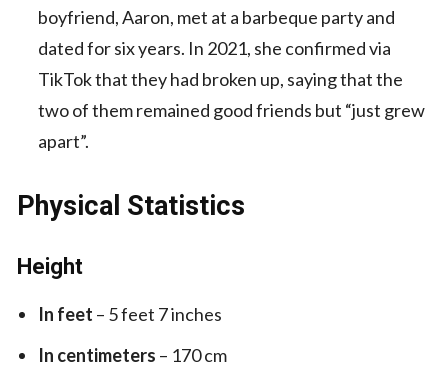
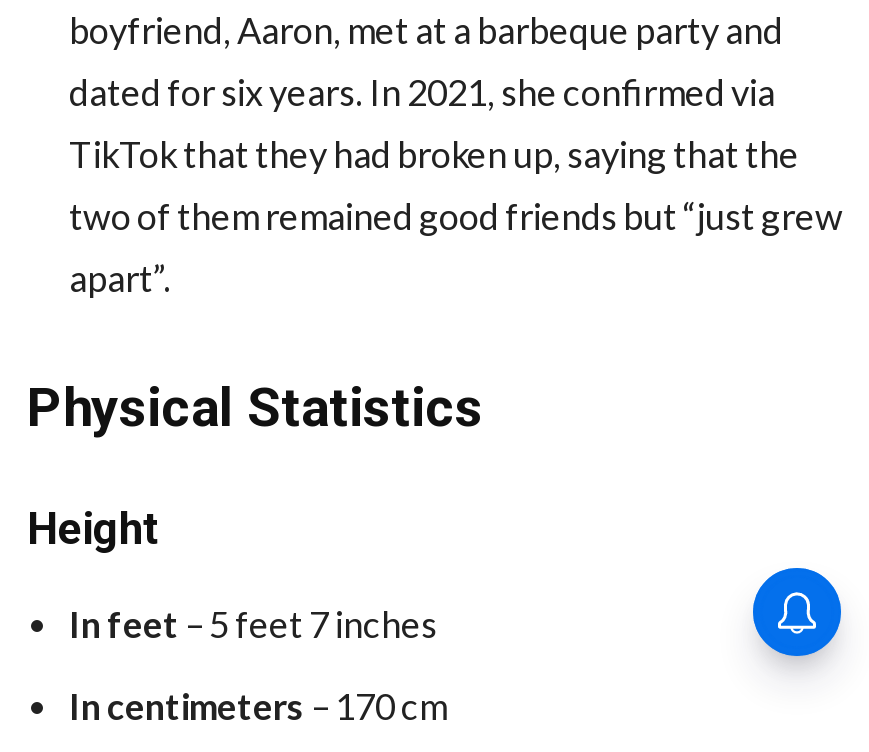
+ [image]
